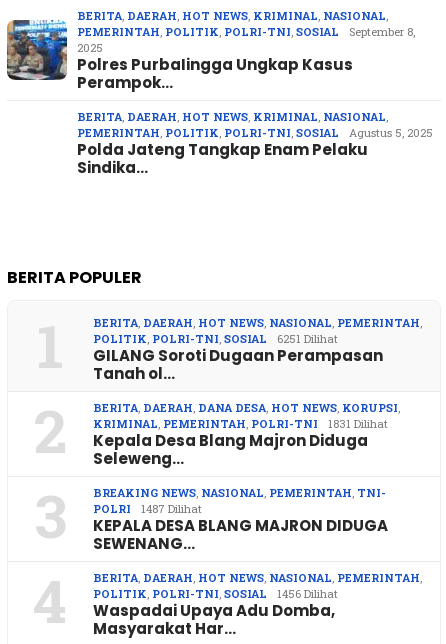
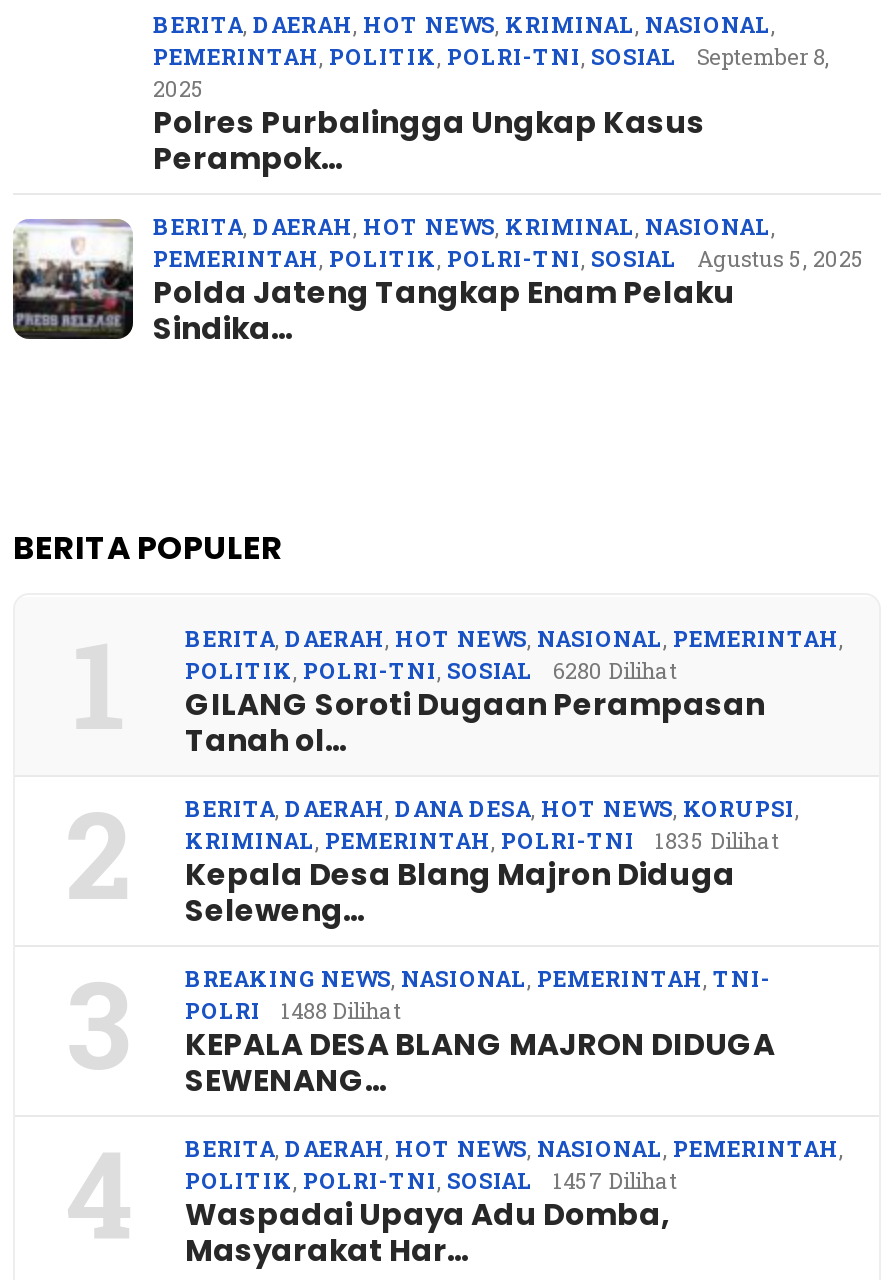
- [image]

+ [image]

- POLITIK, POLRI-TNI, SOSIAL 6251 Dilihat
+ POLITIK, POLRI-TNI, SOSIAL 6280 Dilihat

- KRIMINAL, PEMERINTAH, POLRI-TNI 1831 Dilihat
+ KRIMINAL, PEMERINTAH, POLRI-TNI 1835 Dilihat

- POLRI 1487 Dilihat
+ POLRI 1488 Dilihat

- POLITIK, POLRI-TNI, SOSIAL 1456 Dilihat
+ POLITIK, POLRI-TNI, SOSIAL 1457 Dilihat
